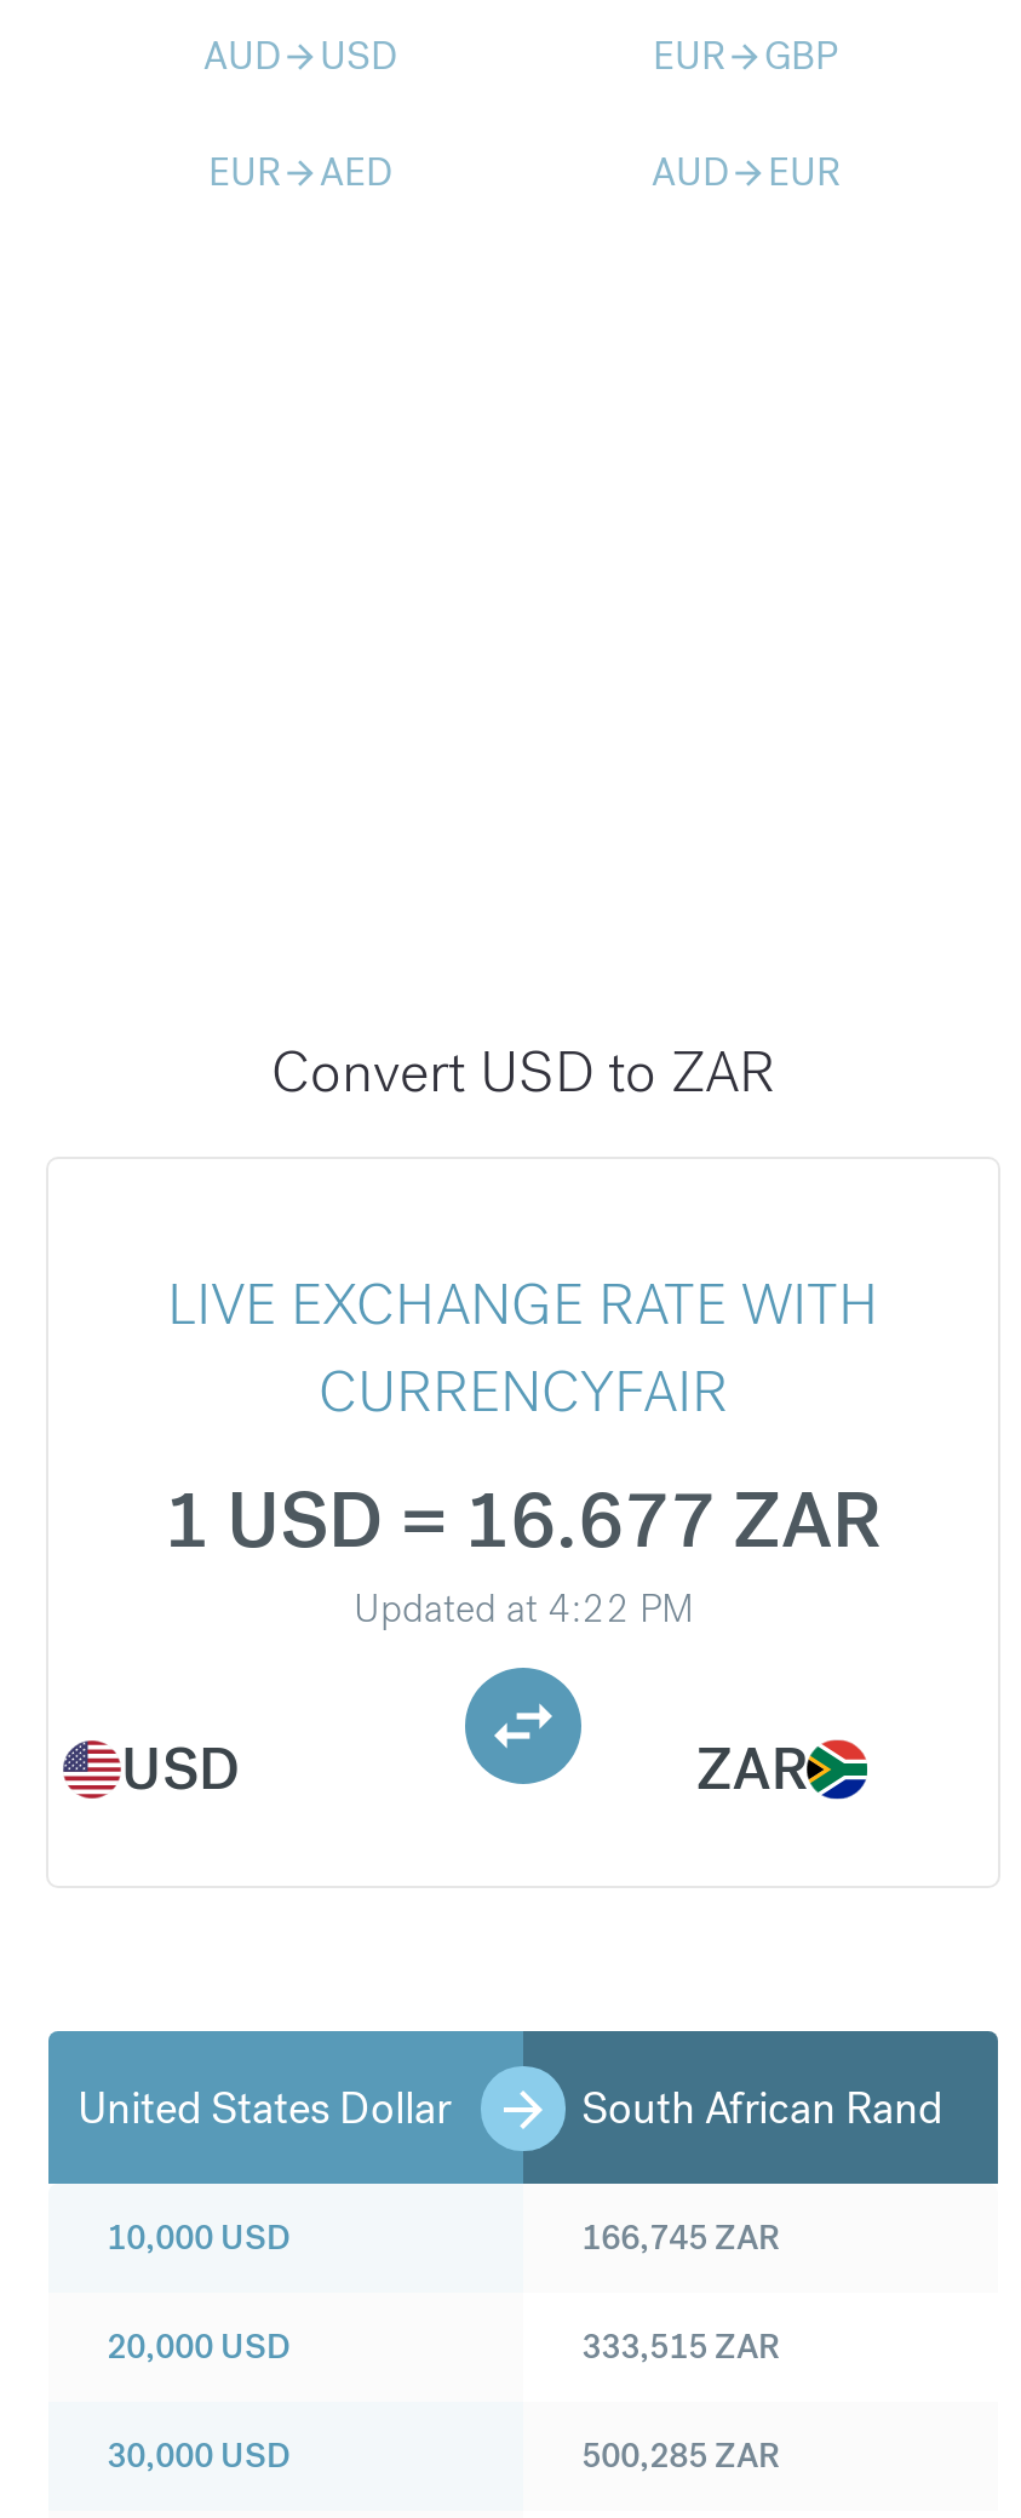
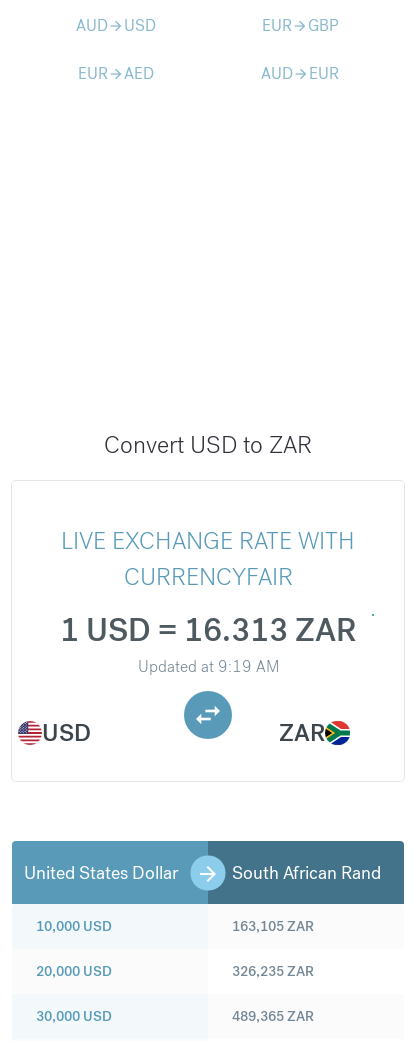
- 1 USD = 16.677 ZAR
+ 1 USD = 16.313 ZAR

- Updated at 4:22 PM
+ Updated at 9:19 AM

- 166,745 ZAR
+ 163,105 ZAR

- 333,515 ZAR
+ 326,235 ZAR

- 500,285 ZAR
+ 489,365 ZAR
